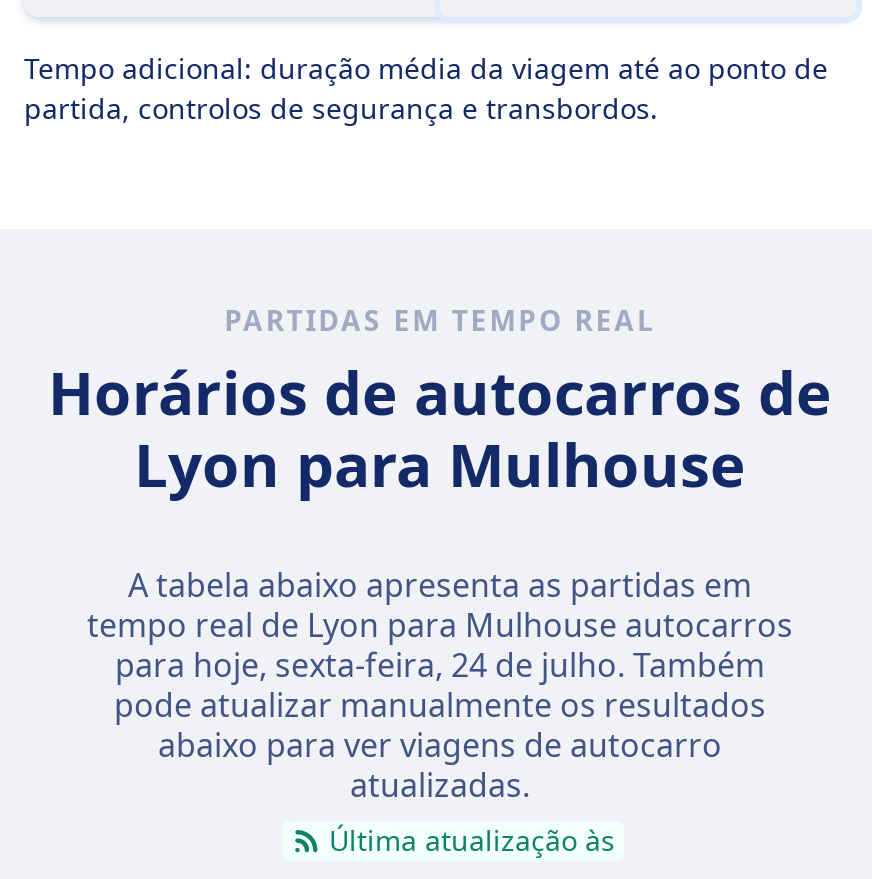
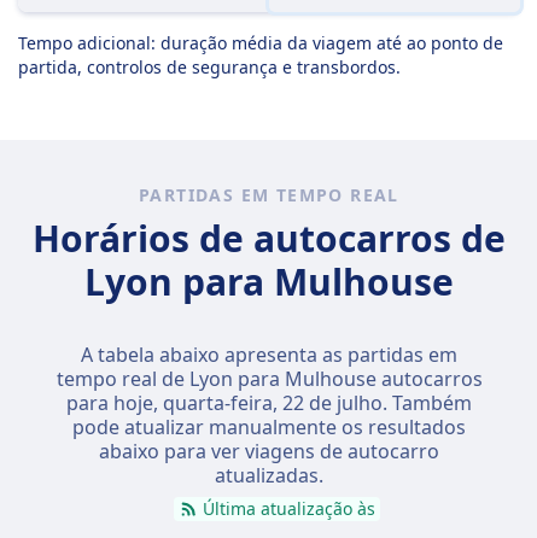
- para hoje, sexta-feira, 24 de julho. Também
+ para hoje, quarta-feira, 22 de julho. Também
